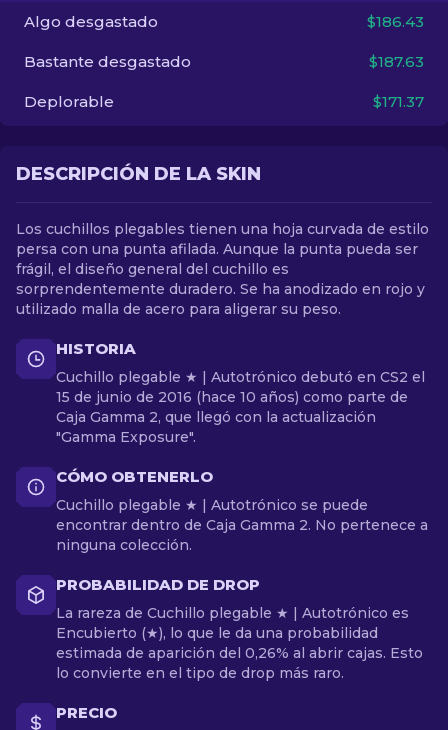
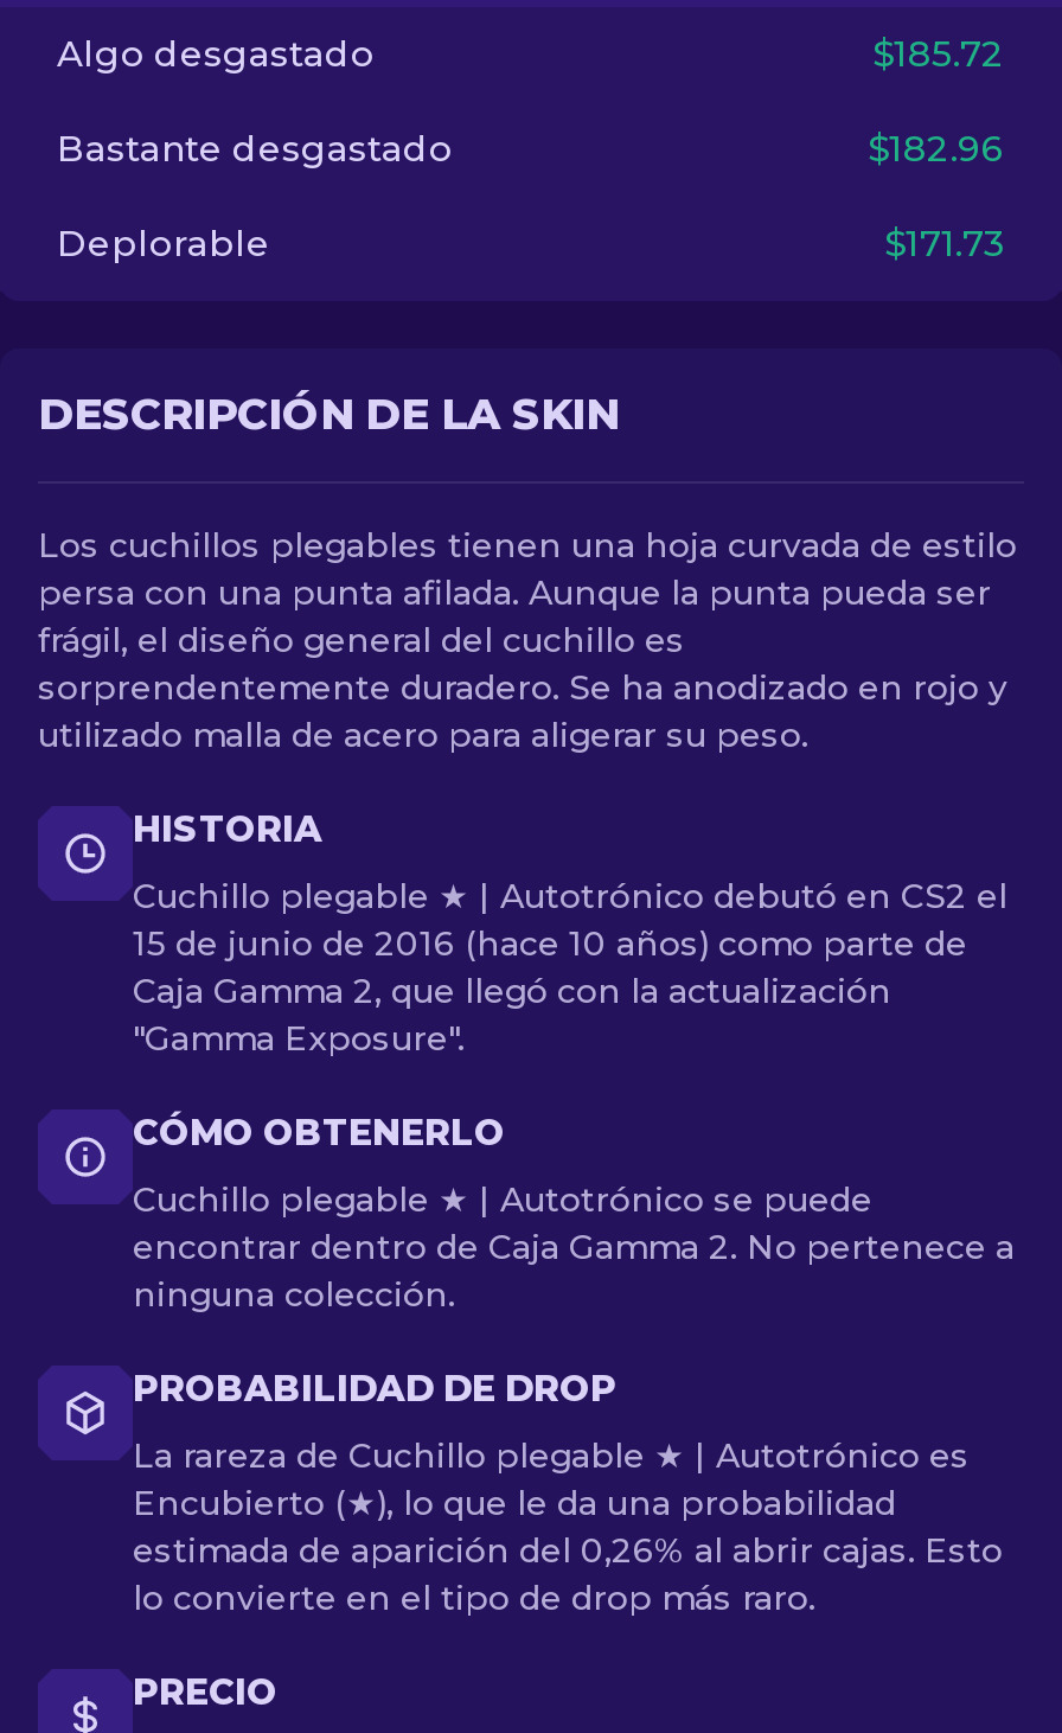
- $186.43
+ $185.72

- $187.63
+ $182.96

- $171.37
+ $171.73
